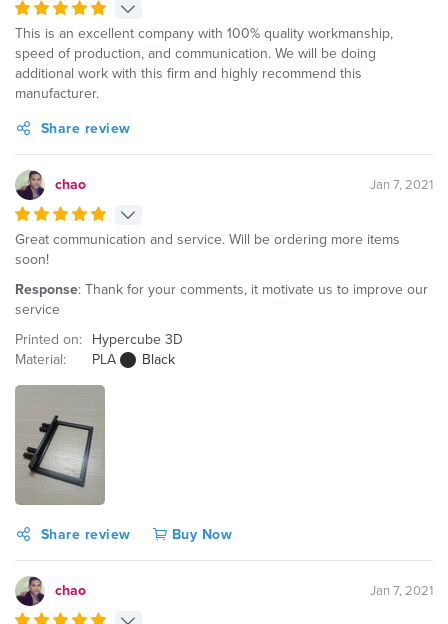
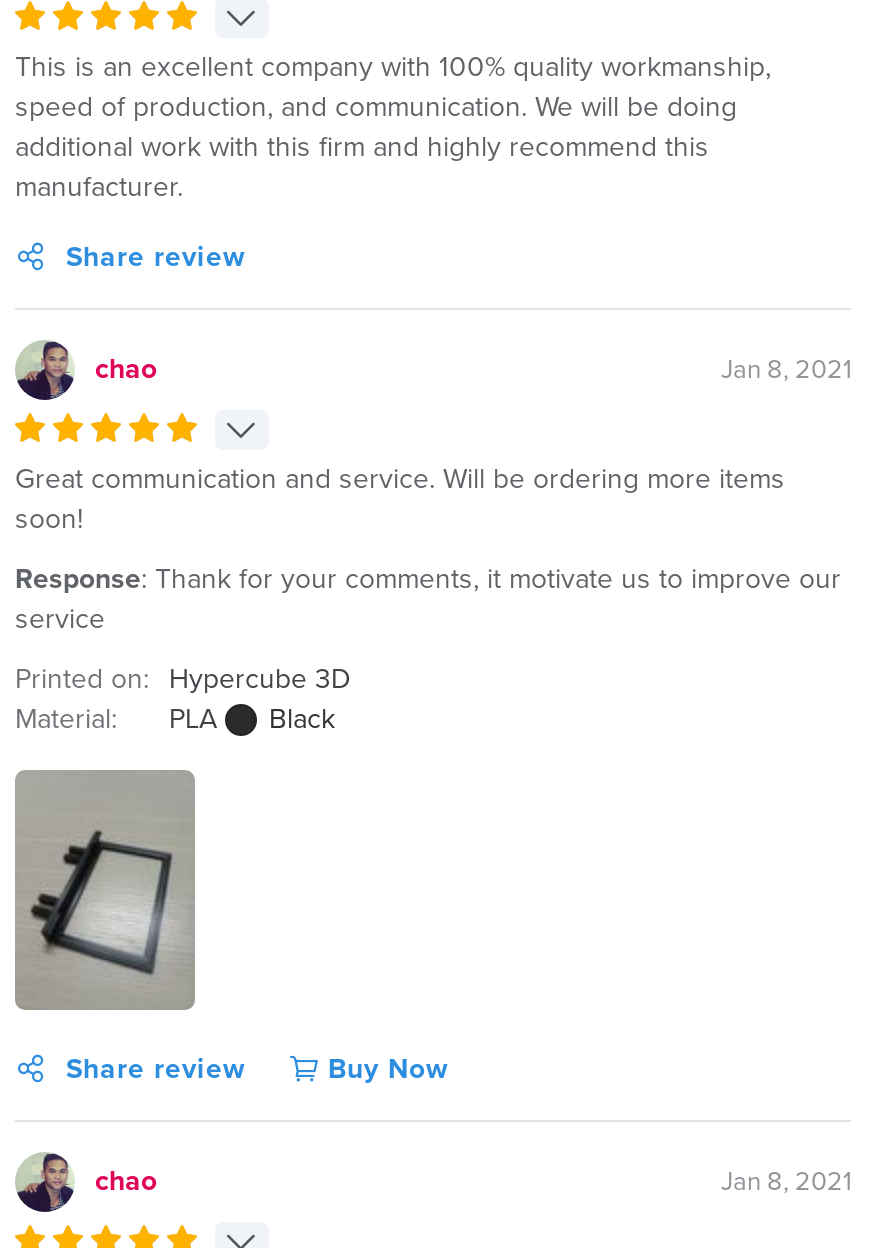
- Jan 7, 2021
+ Jan 8, 2021

- Jan 7, 2021
+ Jan 8, 2021
